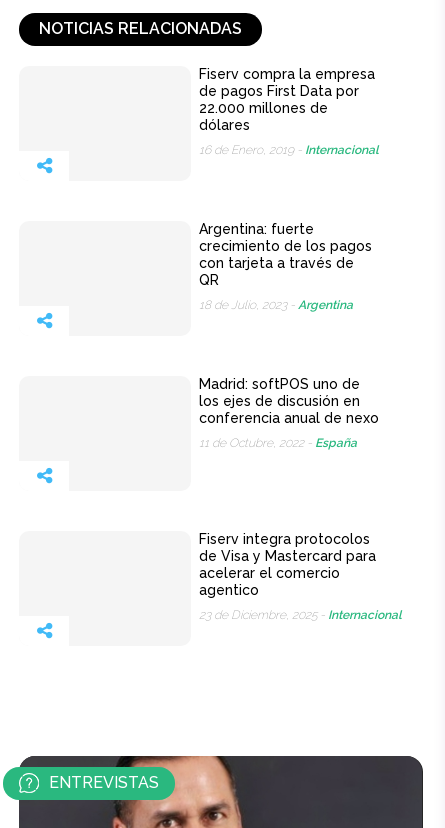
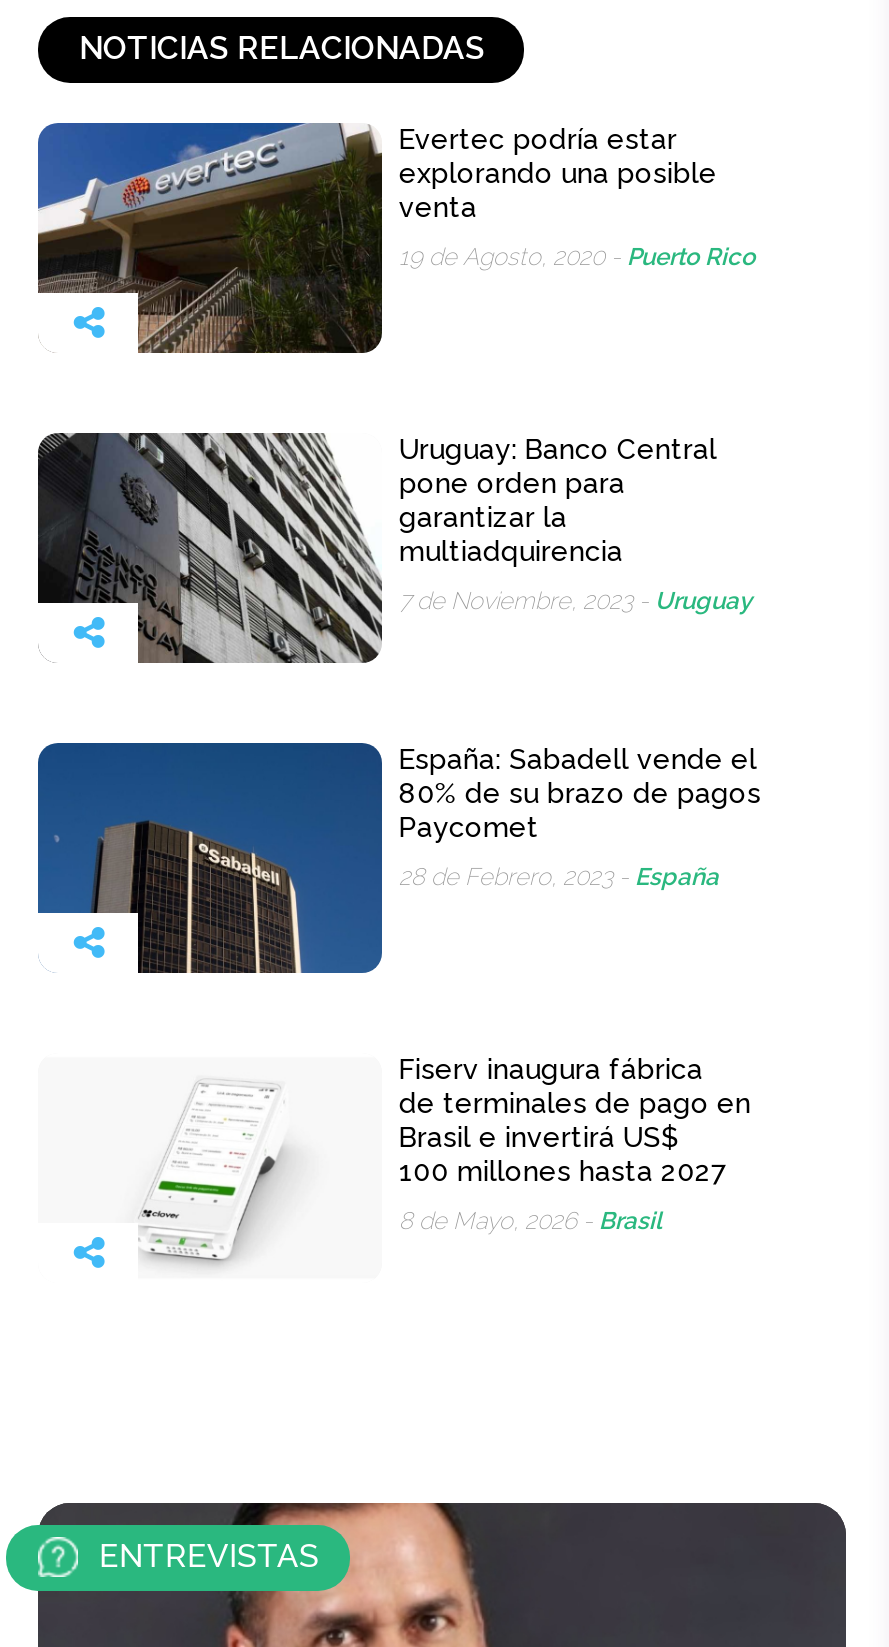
+ [image]

+ [image]

+ [image]

+ [image]

- Fiserv compra la empresa
- de pagos First Data por
- 22.000 millones de
- dólares
+ Evertec podría estar
+ explorando una posible
+ venta

- 16 de Enero, 2019 - Internacional
+ 19 de Agosto, 2020 - Puerto Rico

- Argentina: fuerte
- crecimiento de los pagos
- con tarjeta a través de
- QR
+ Uruguay: Banco Central
+ pone orden para
+ garantizar la
+ multiadquirencia

- 18 de Julio, 2023 - Argentina
+ 7 de Noviembre, 2023 - Uruguay

- Madrid: softPOS uno de
- los ejes de discusión en
- conferencia anual de nexo
+ España: Sabadell vende el
+ 80% de su brazo de pagos
+ Paycomet

- 11 de Octubre, 2022 - España
+ 28 de Febrero, 2023 - España

- Fiserv integra protocolos
- de Visa y Mastercard para
- acelerar el comercio
- agentico
+ Fiserv inaugura fábrica
+ de terminales de pago en
+ Brasil e invertirá US$
+ 100 millones hasta 2027

- 23 de Diciembre, 2025 - Internacional
+ 8 de Mayo, 2026 - Brasil
